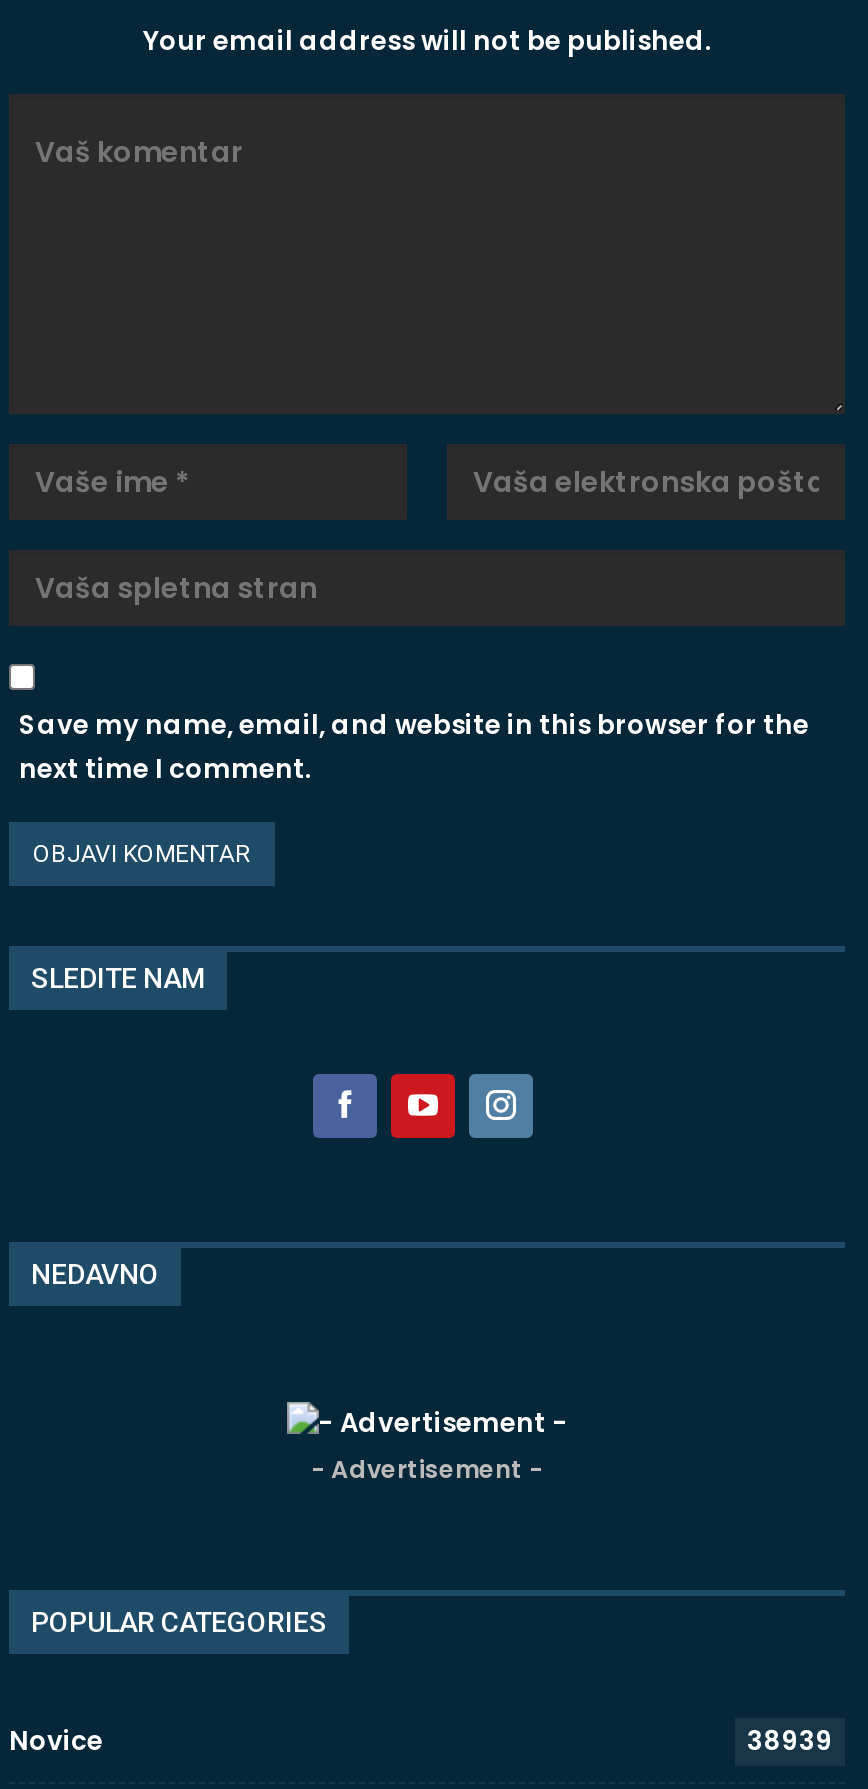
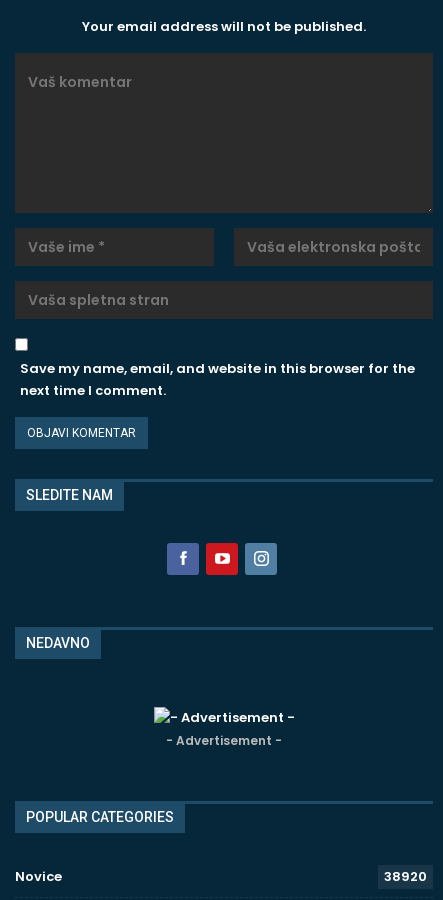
- 38939
+ 38920
